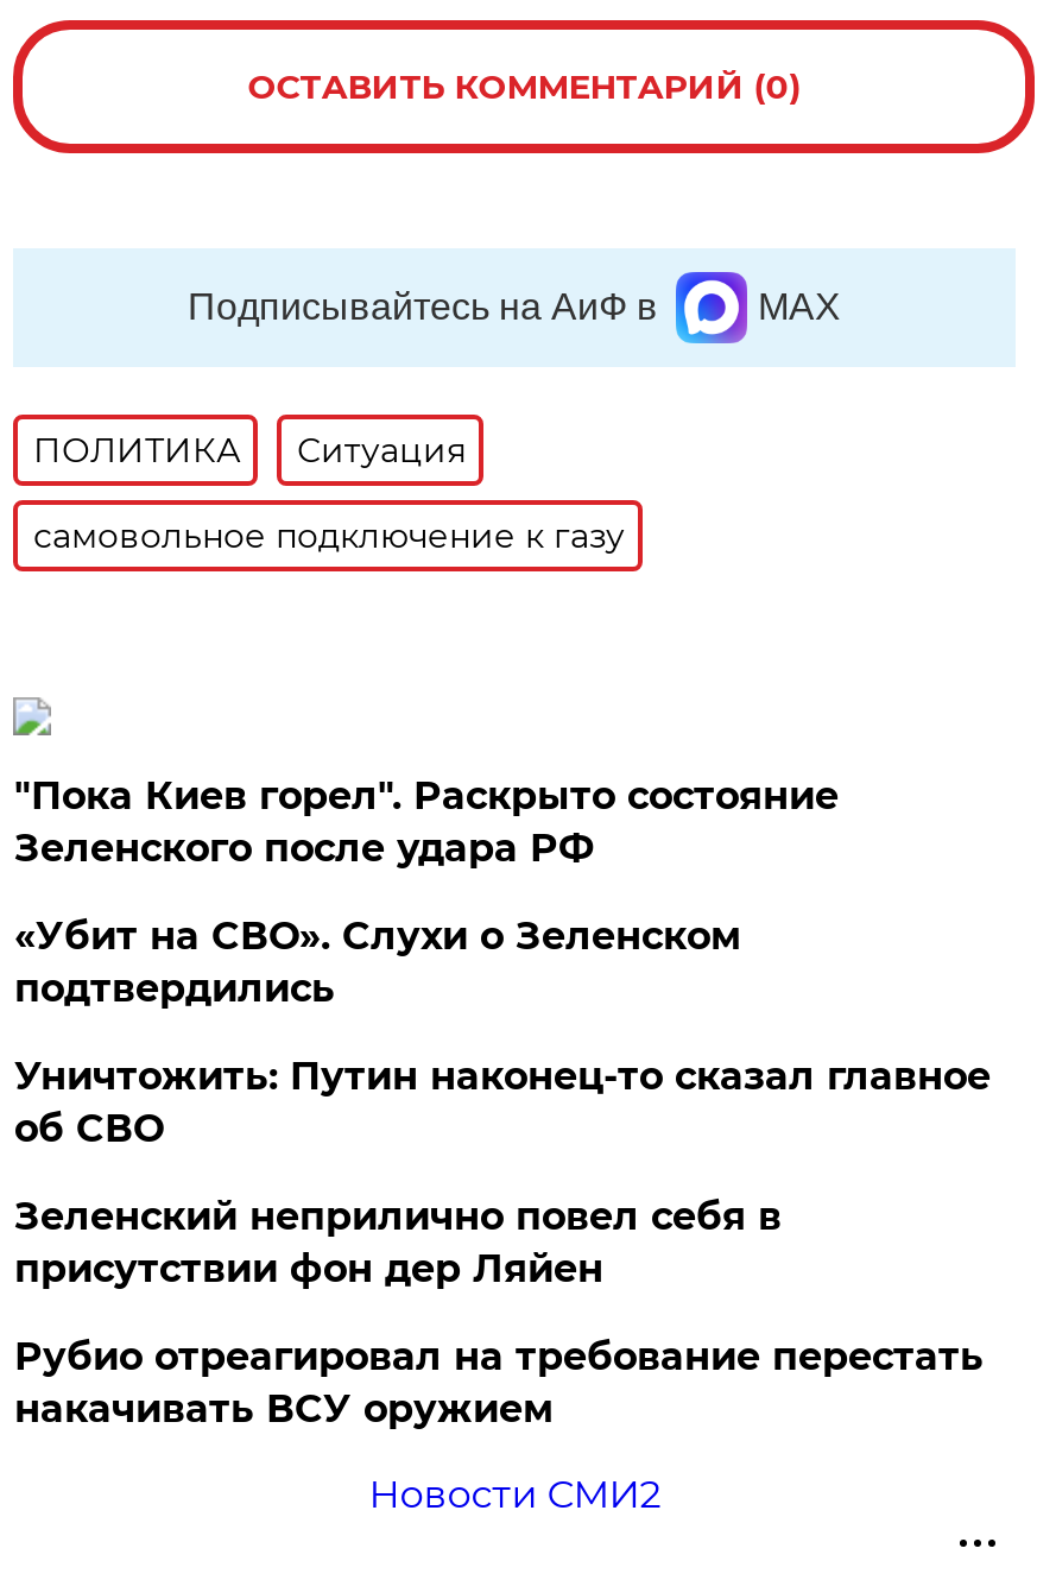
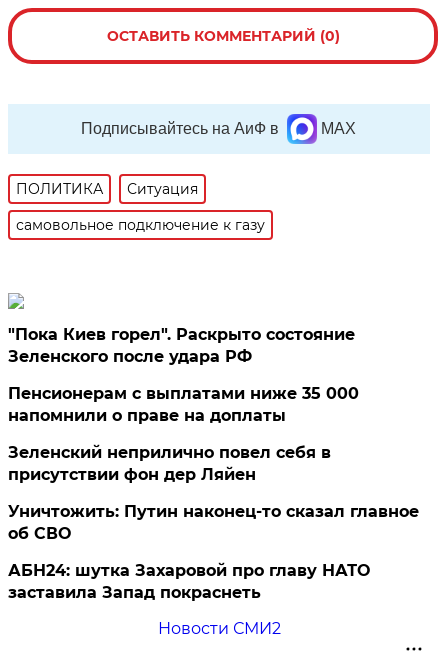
- «Убит на СВО». Слухи о Зеленском
- подтвердились
+ Пенсионерам с выплатами ниже 35 000
+ напомнили о праве на доплаты

moved down: Уничтожить: Путин наконец-то сказал главное | об СВО

moved up: Зеленский неприлично повел cебя в | присутствии фон дер Ляйен

- Рубио отреагировал на требование перестать
- накачивать ВСУ оружием
+ АБН24: шутка Захаровой про главу НАТО
+ заставила Запад покраснеть
